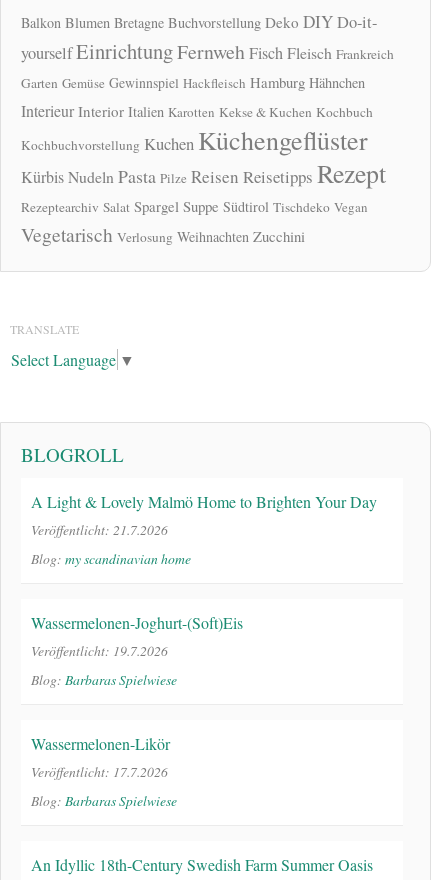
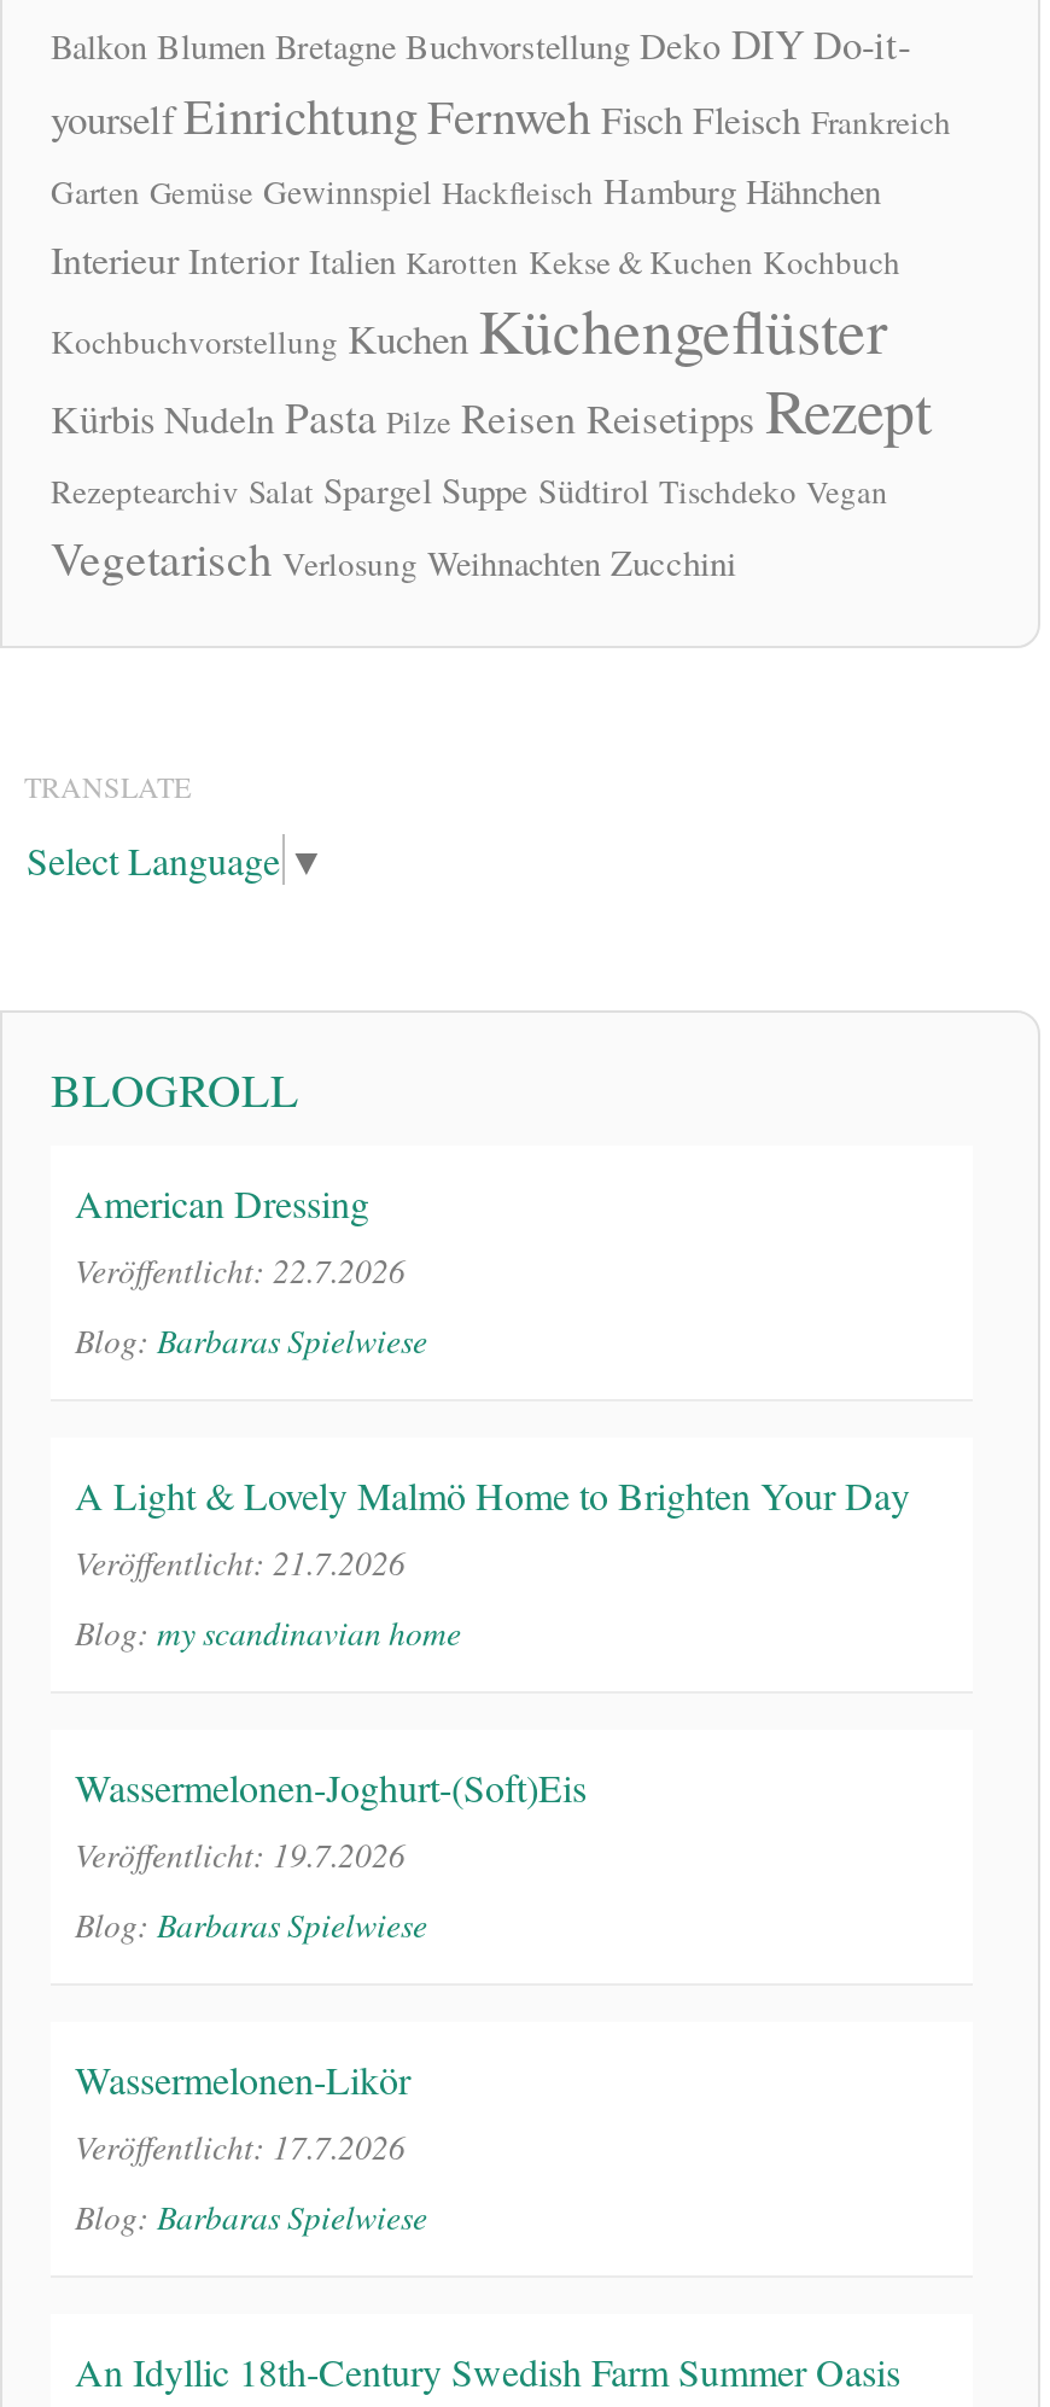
+ American Dressing
+ Veröffentlicht: 22.7.2026
+ Blog: Barbaras Spielwiese
